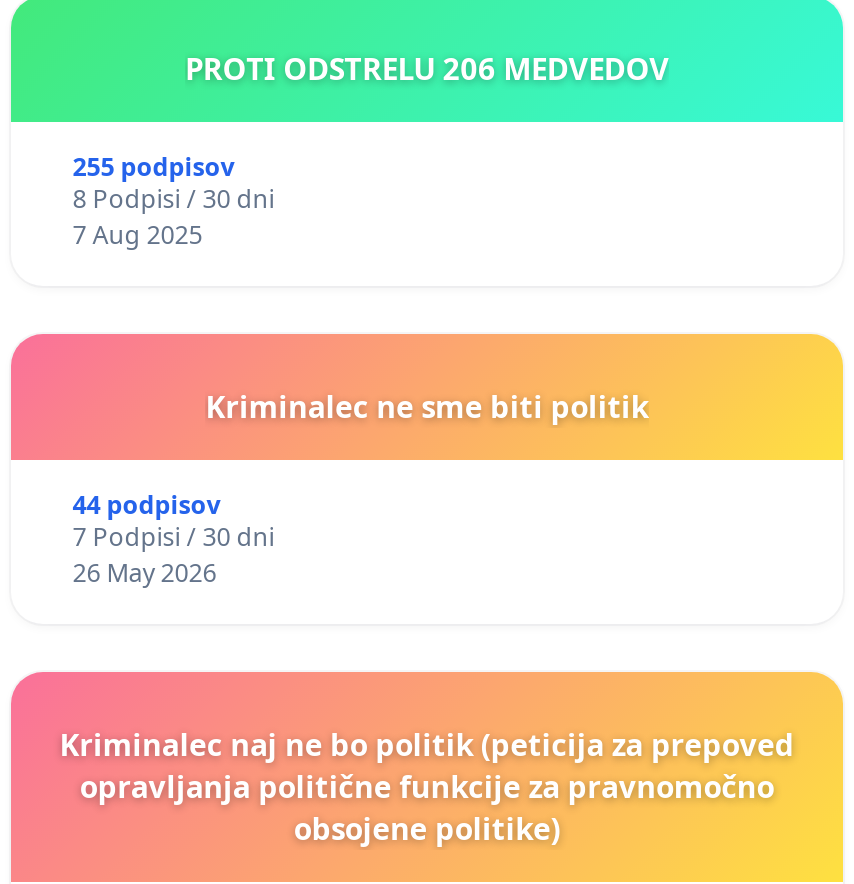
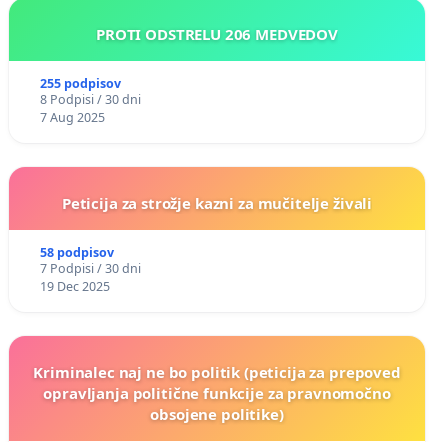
- Kriminalec ne sme biti politik
+ Peticija za strožje kazni za mučitelje živali

- 44 podpisov
+ 58 podpisov

- 26 May 2026
+ 19 Dec 2025
